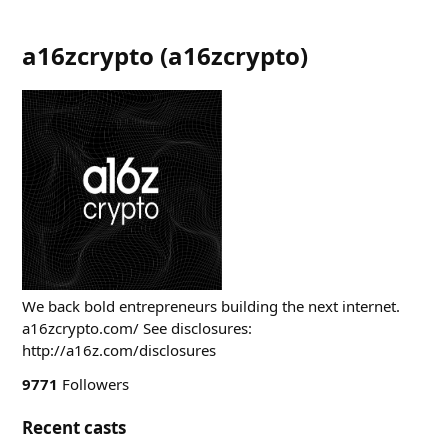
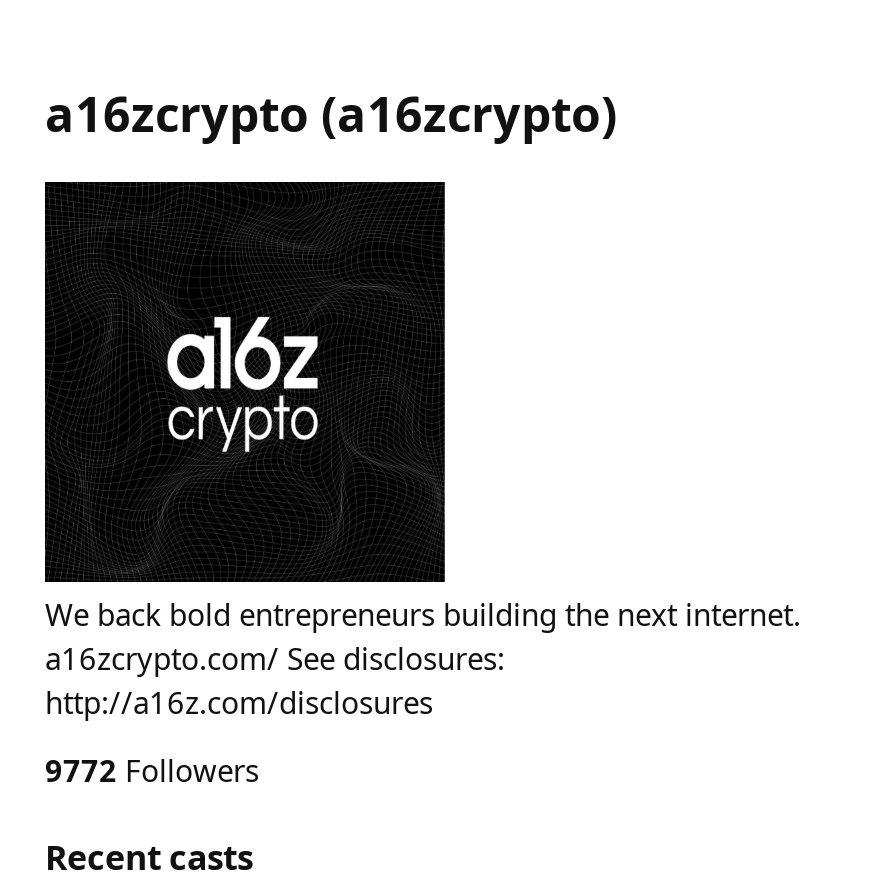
- 9771 Followers
+ 9772 Followers
